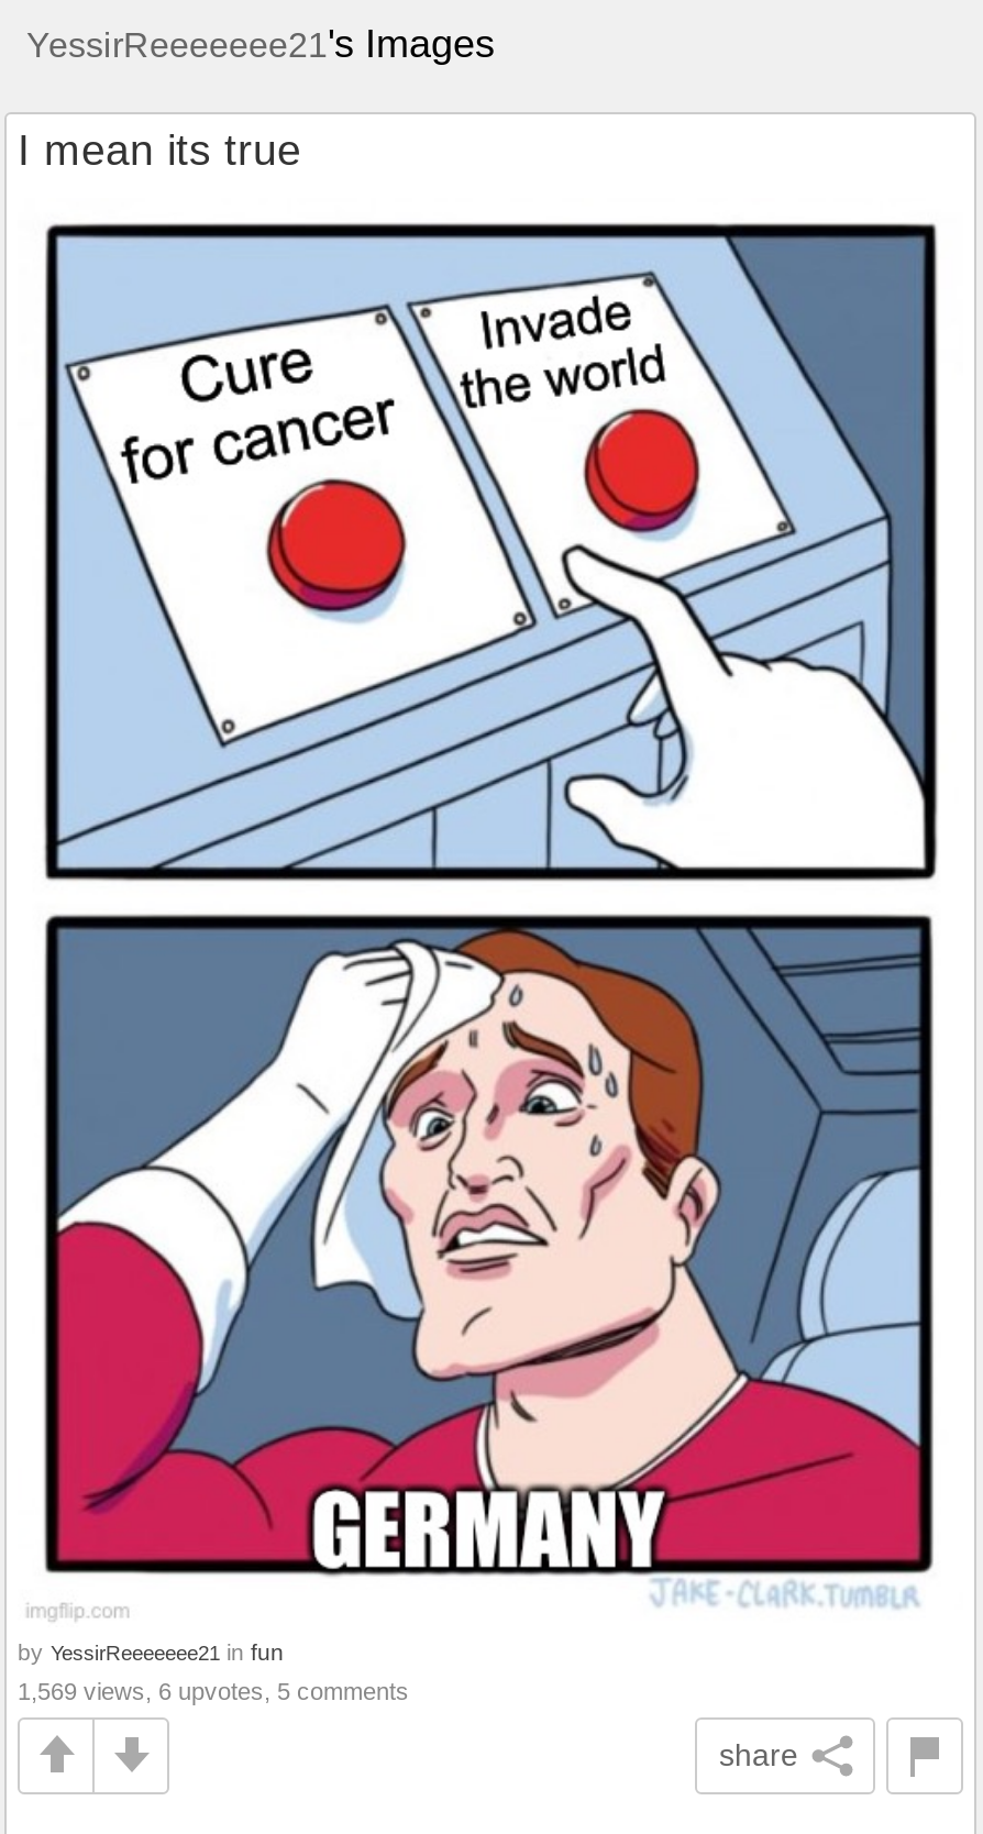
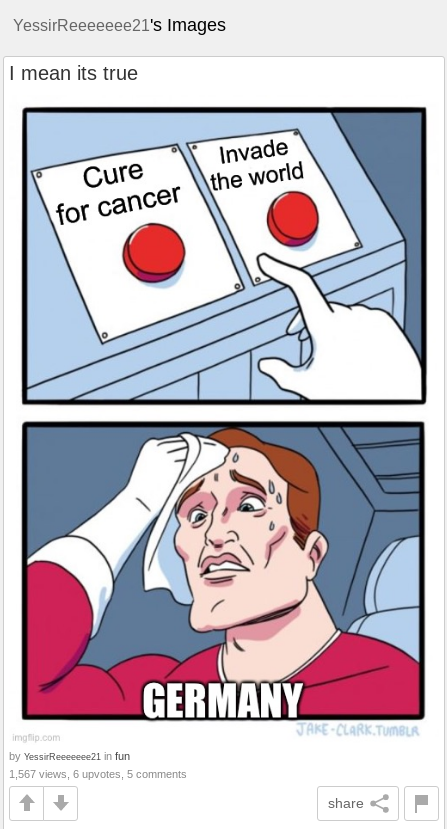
- 1,569 views, 6 upvotes, 5 comments
+ 1,567 views, 6 upvotes, 5 comments
